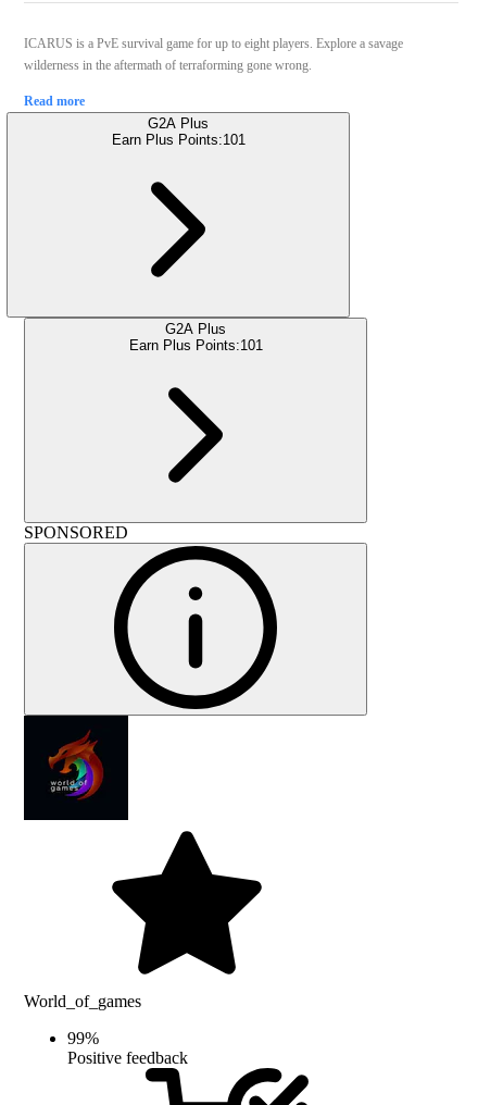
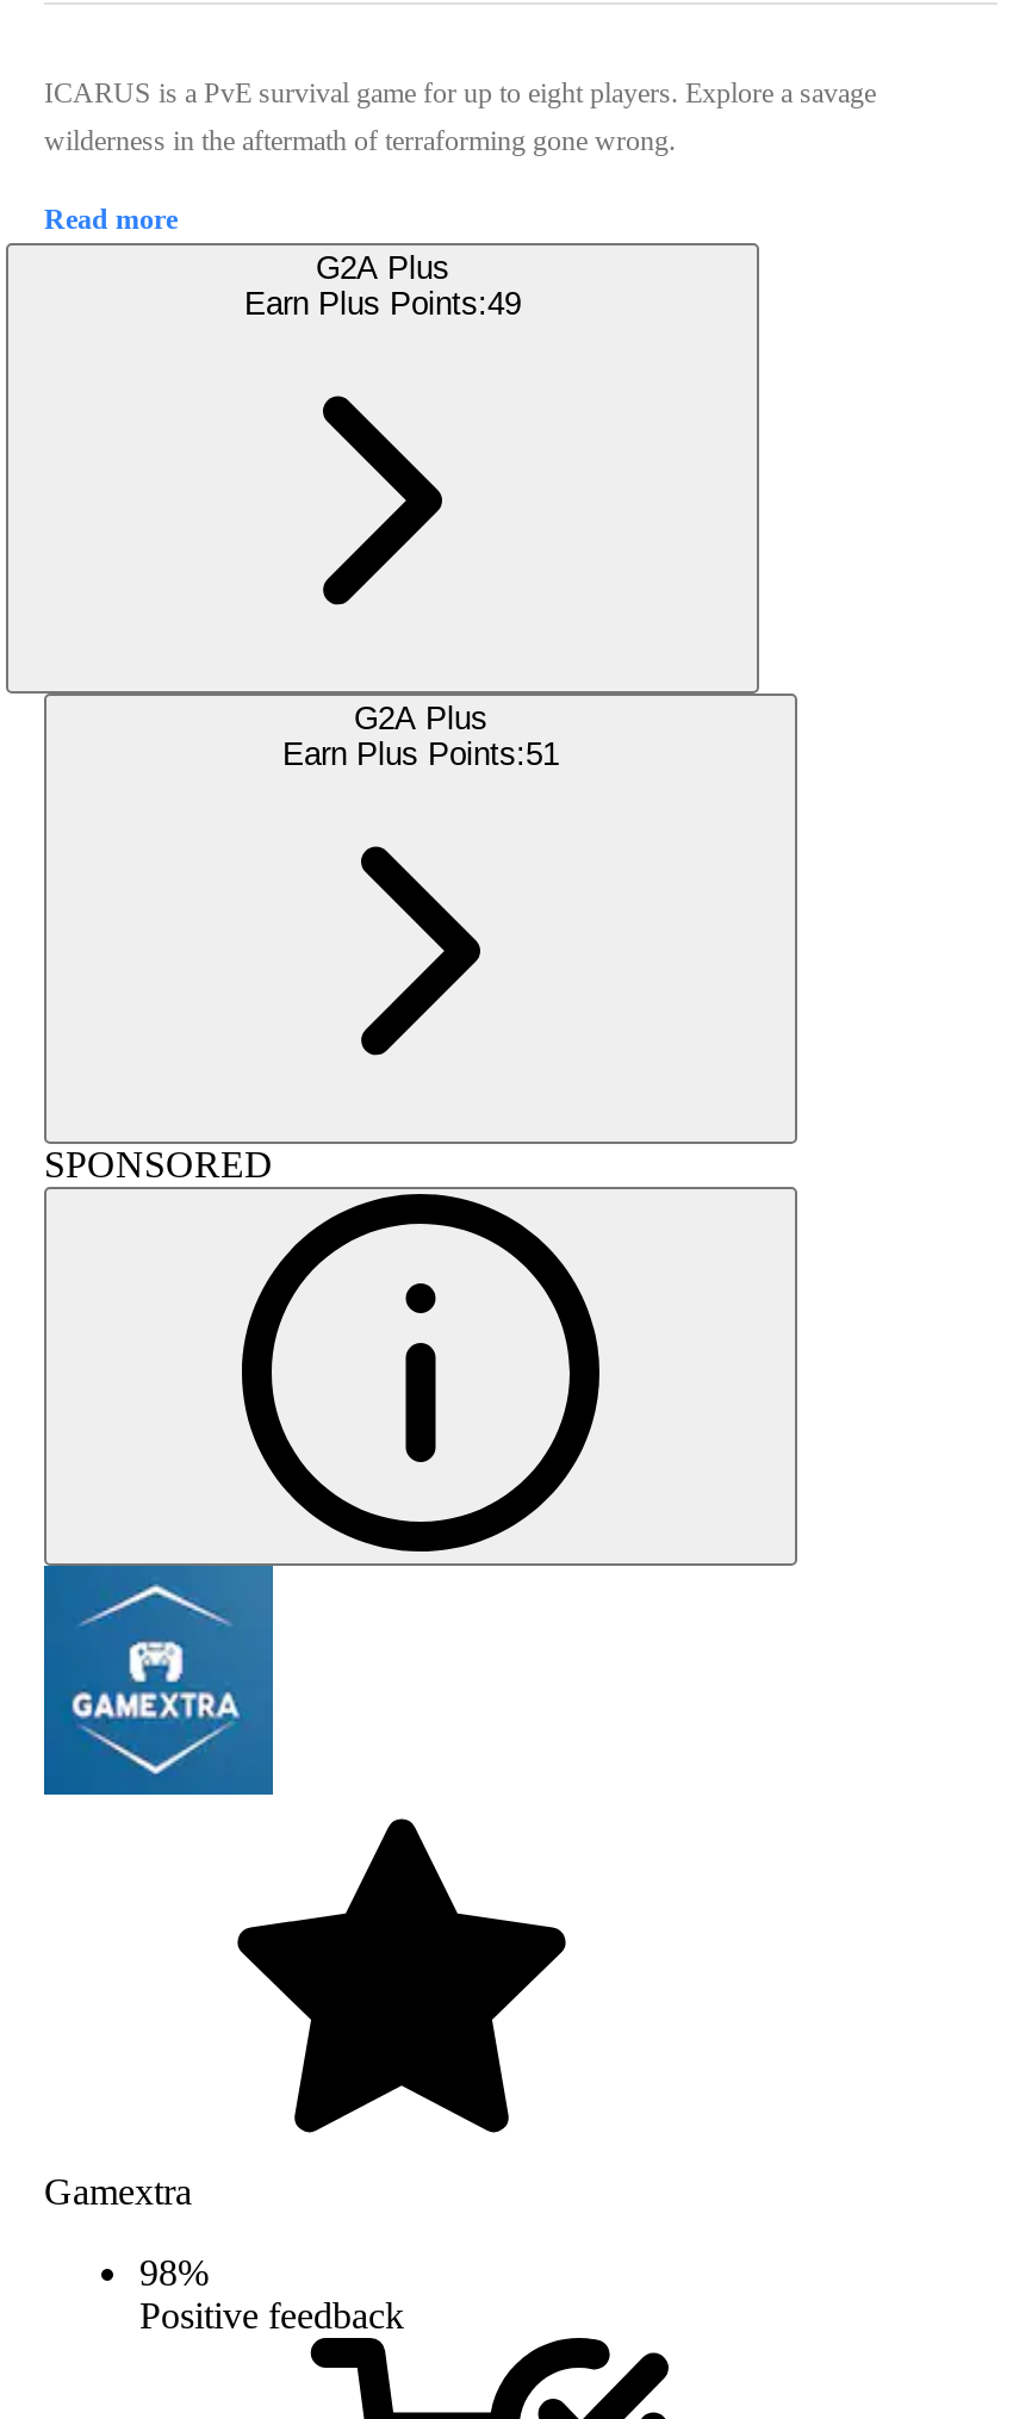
- Earn Plus Points:101
+ Earn Plus Points:49

- Earn Plus Points:101
+ Earn Plus Points:51

- [image]
+ [image]

- World_of_games
+ Gamextra

- 99%
+ 98%
